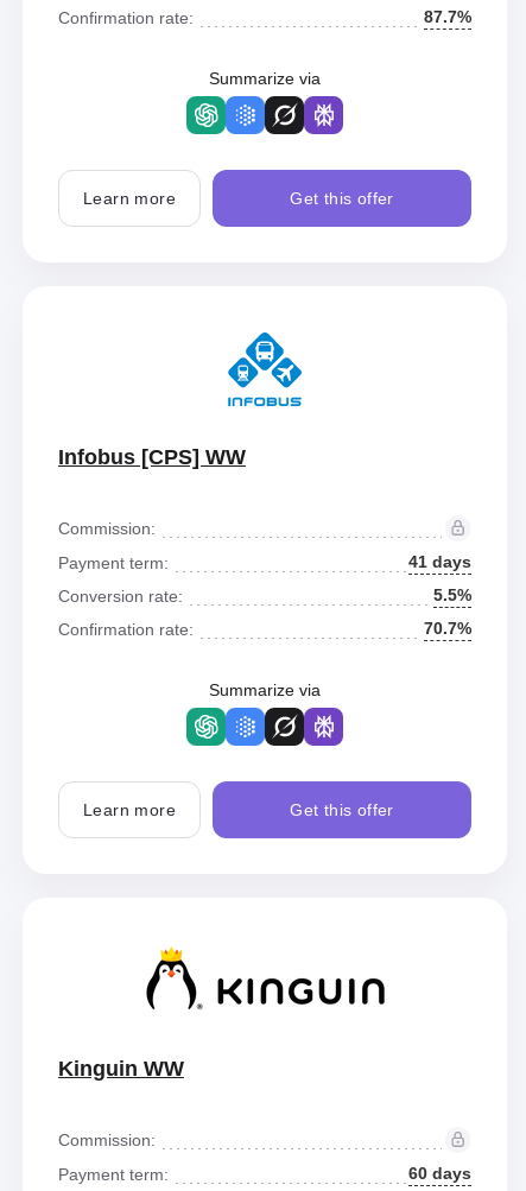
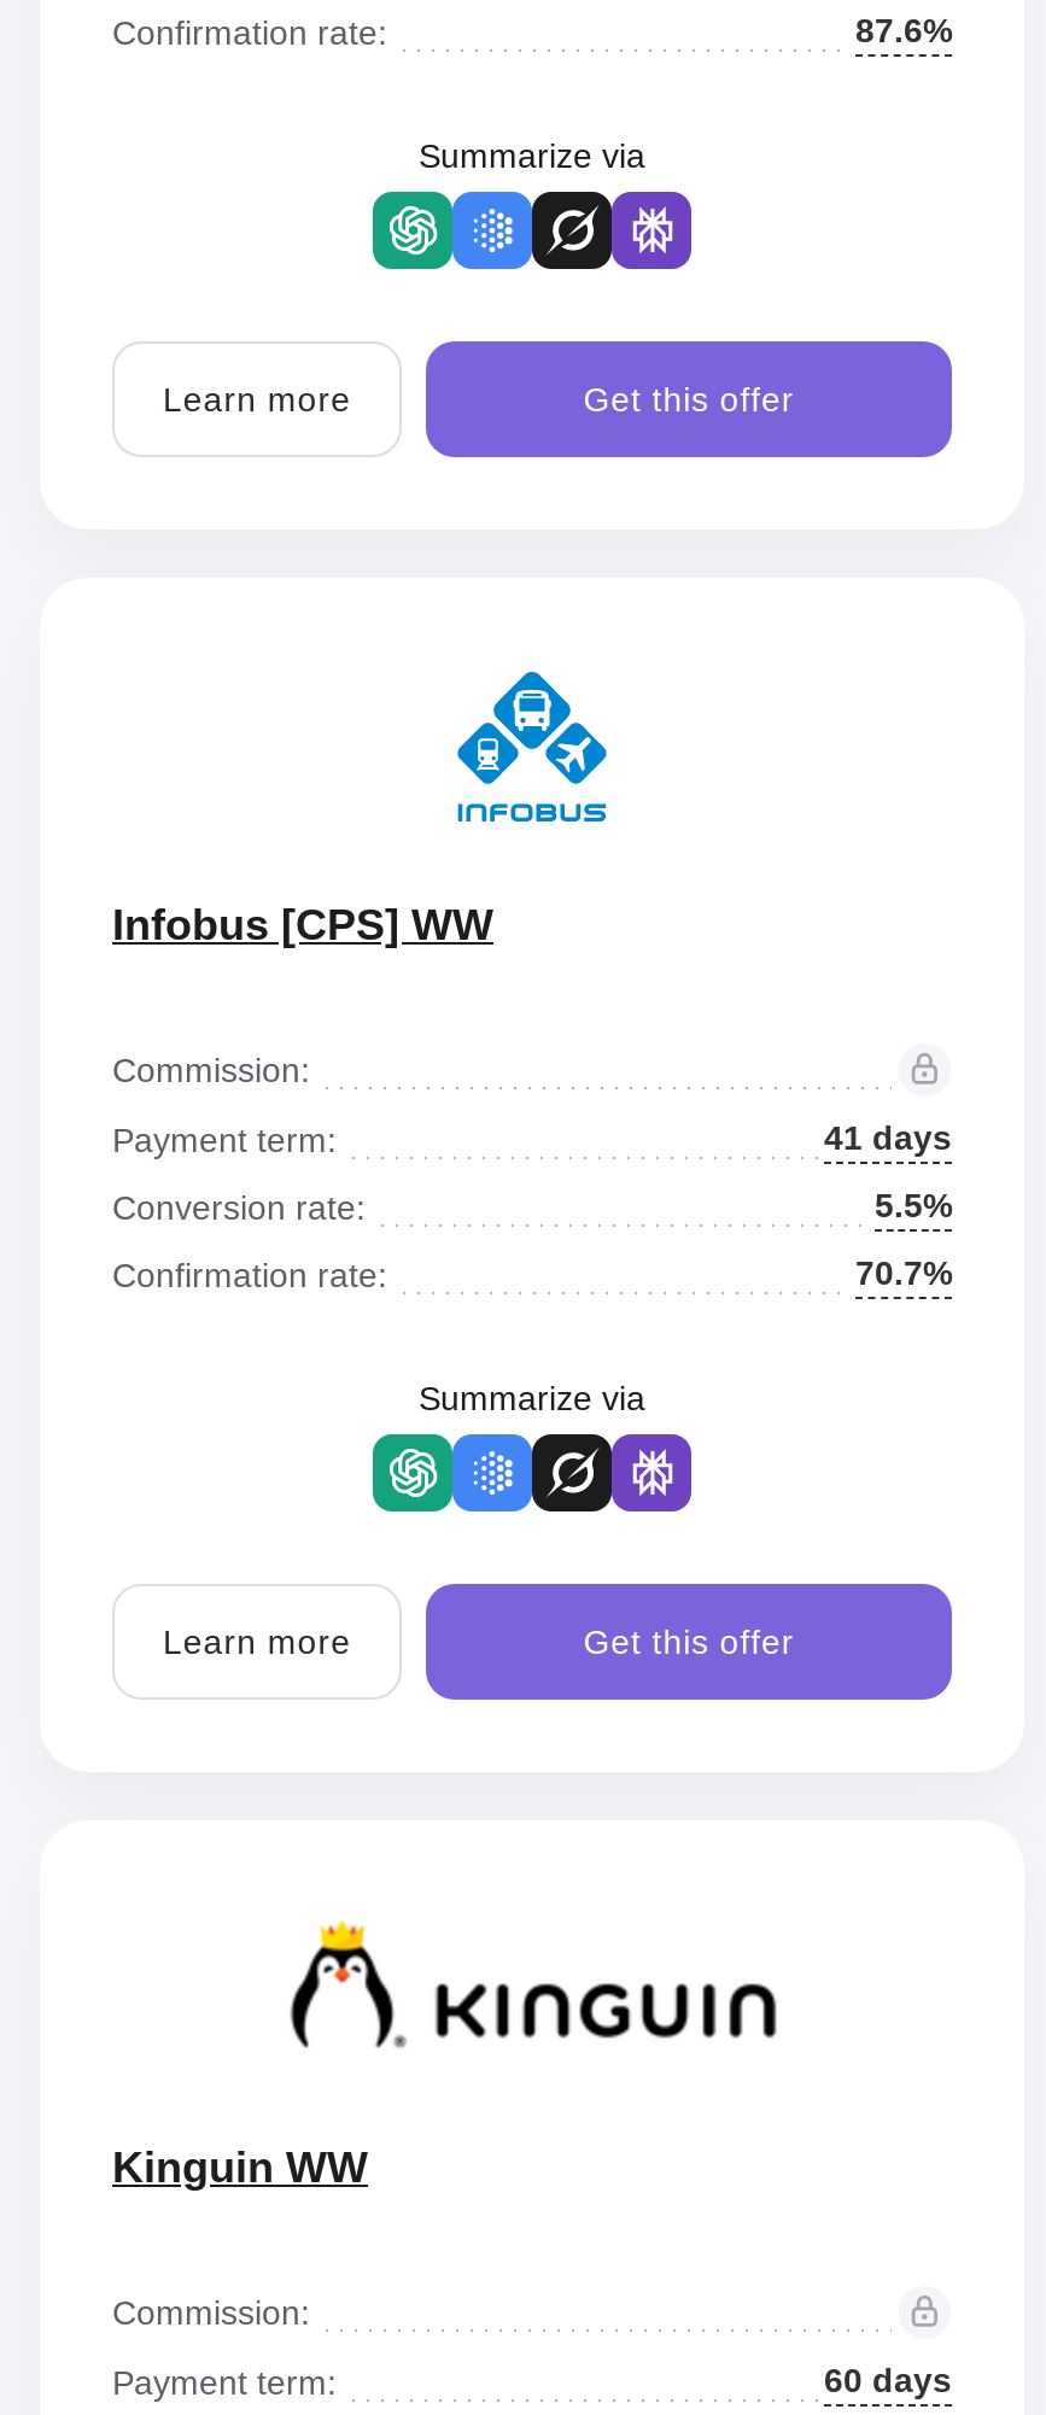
- 87.7%
+ 87.6%
